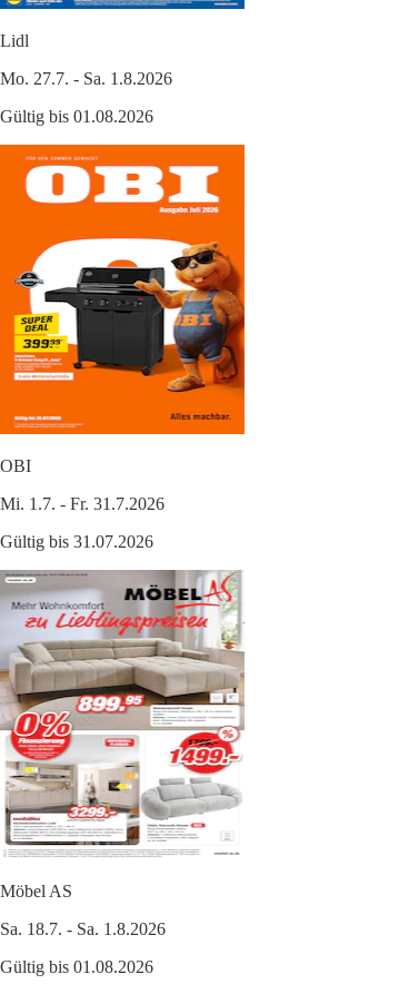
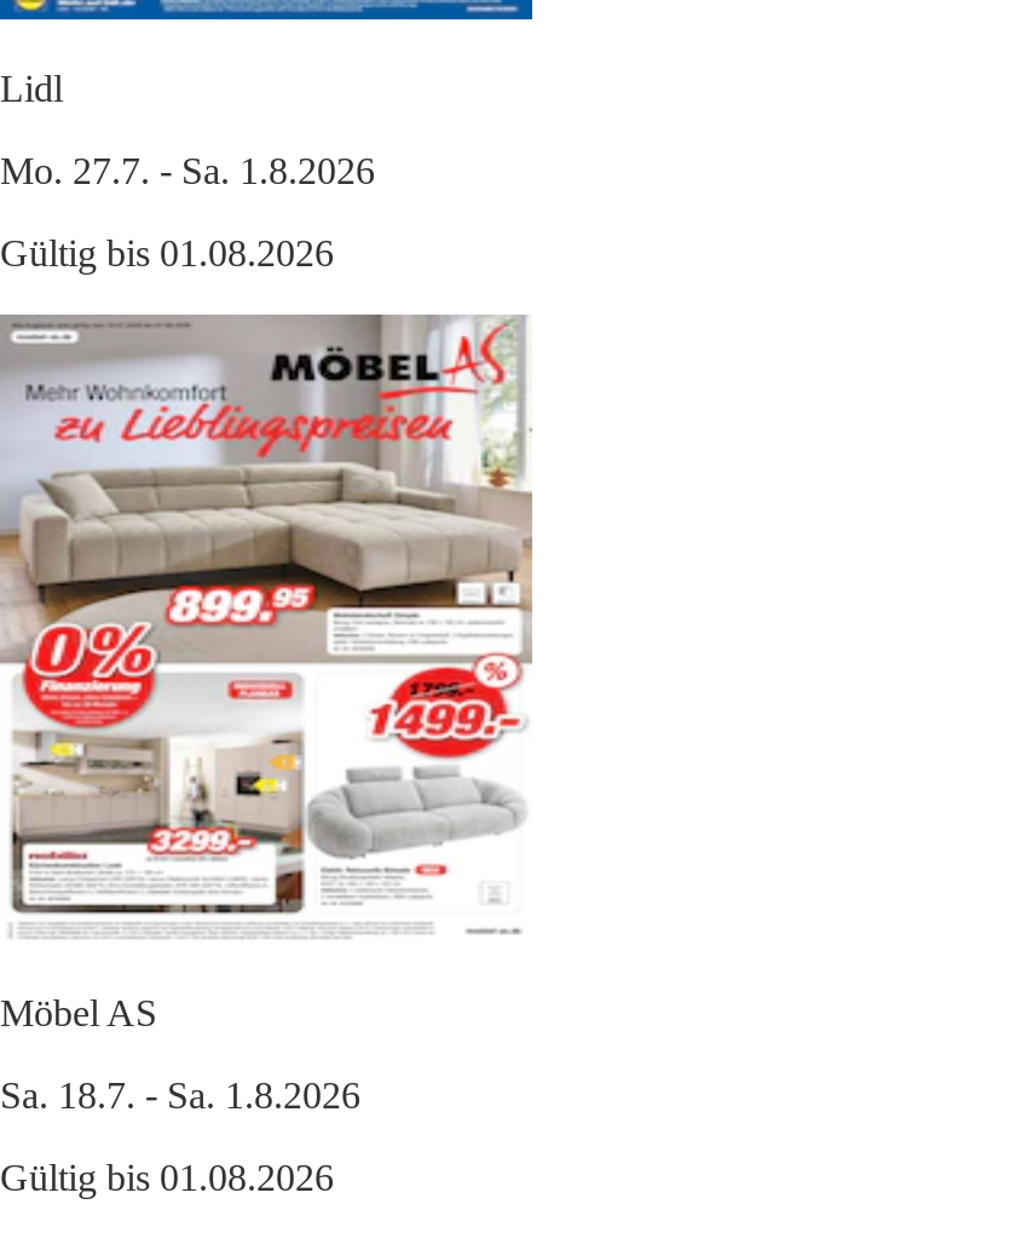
- [image]
- OBI
- Mi. 1.7. - Fr. 31.7.2026
- Gültig bis 31.07.2026
